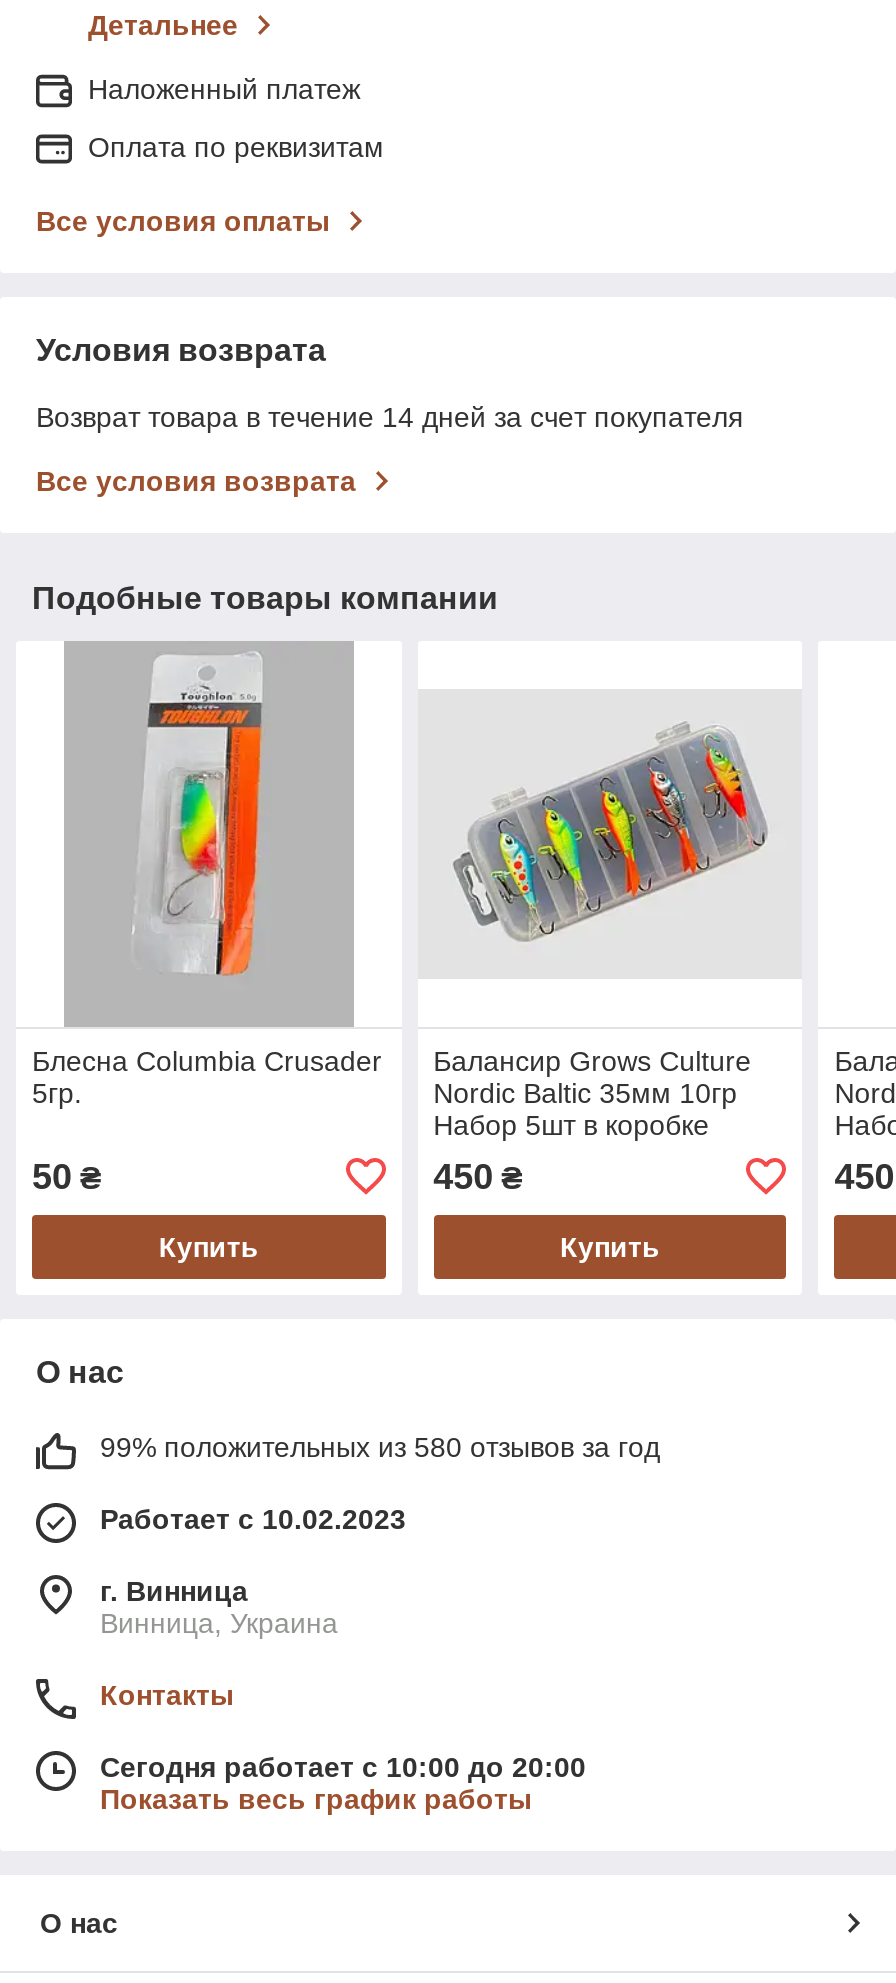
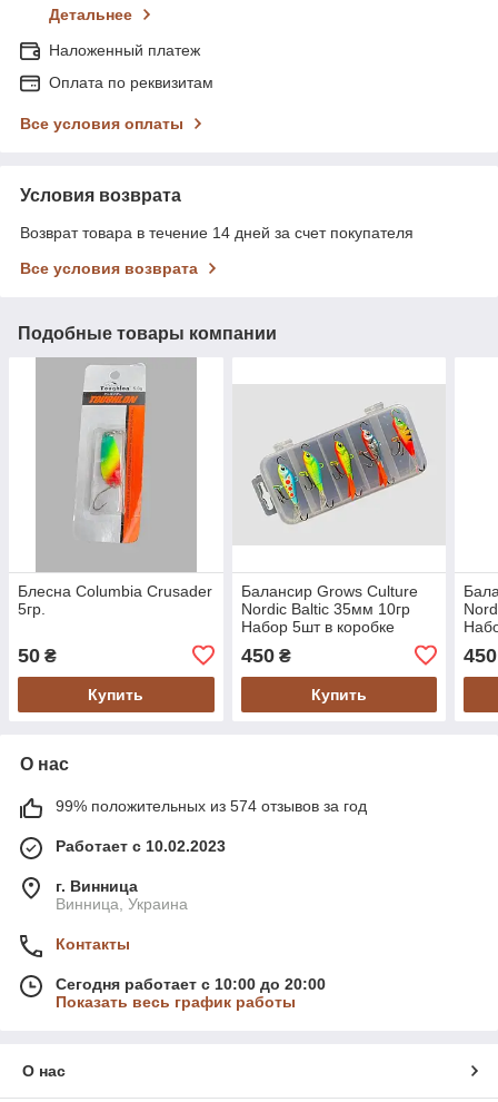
- 99% положительных из 580 отзывов за год
+ 99% положительных из 574 отзывов за год
